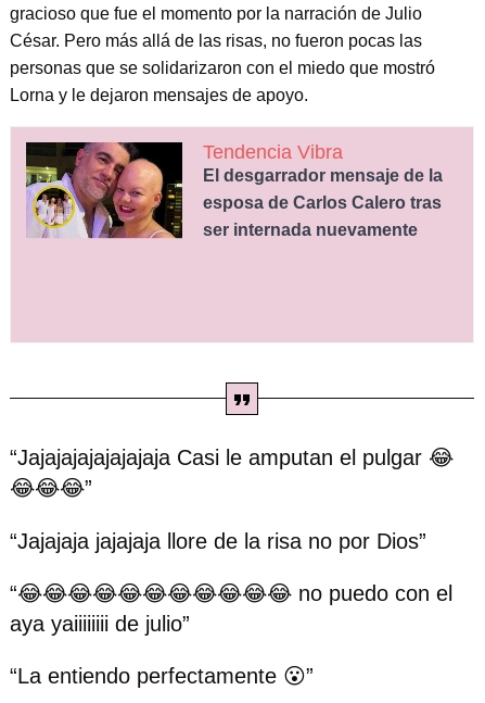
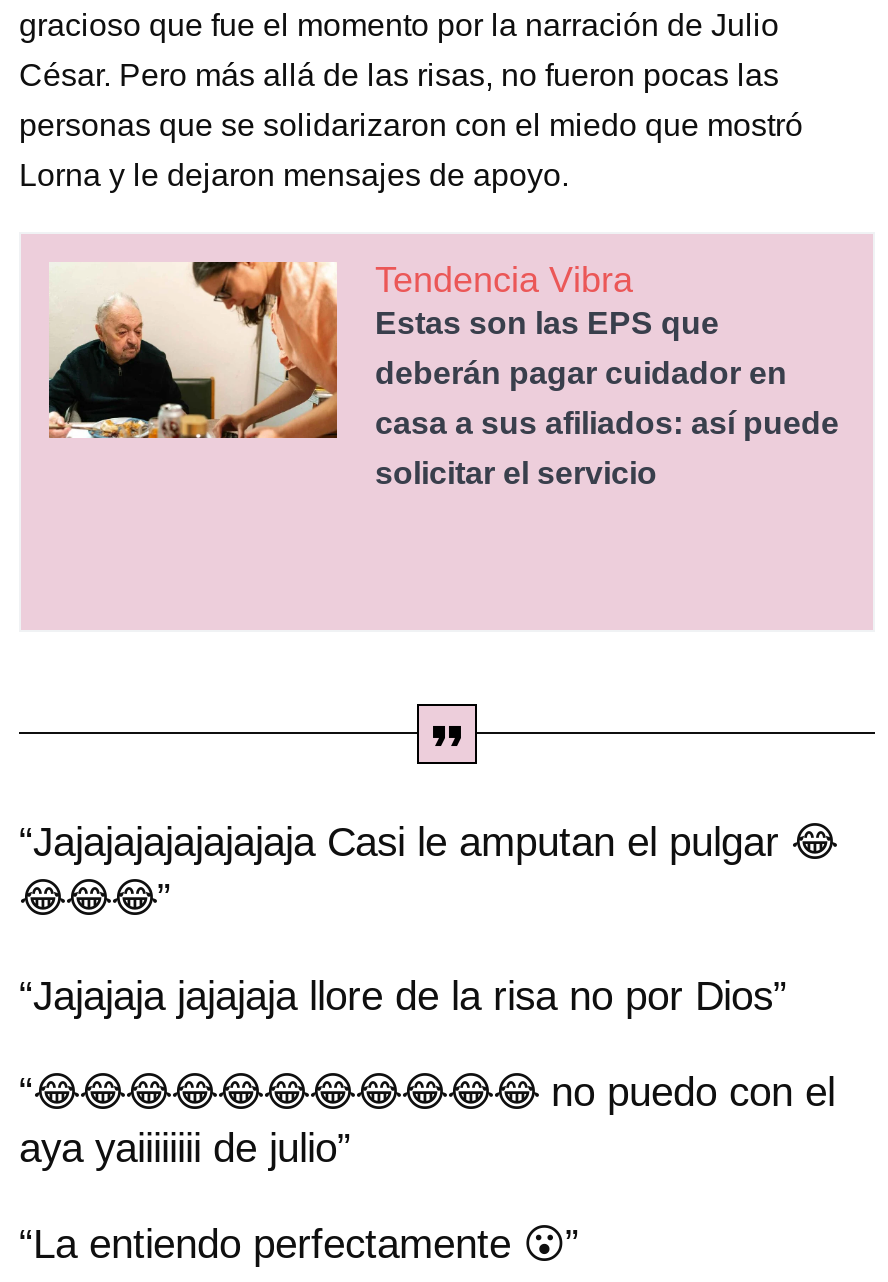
- [image]
- El desgarrador mensaje de la
- esposa de Carlos Calero tras
- ser internada nuevamente
+ [image]
+ Estas son las EPS que
+ deberán pagar cuidador en
+ casa a sus afiliados: así puede
+ solicitar el servicio
